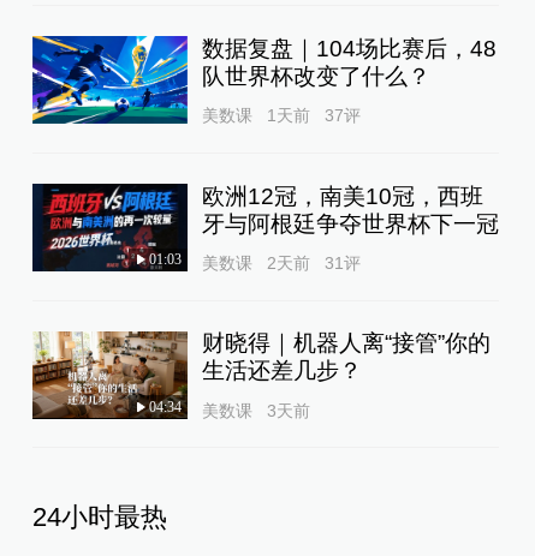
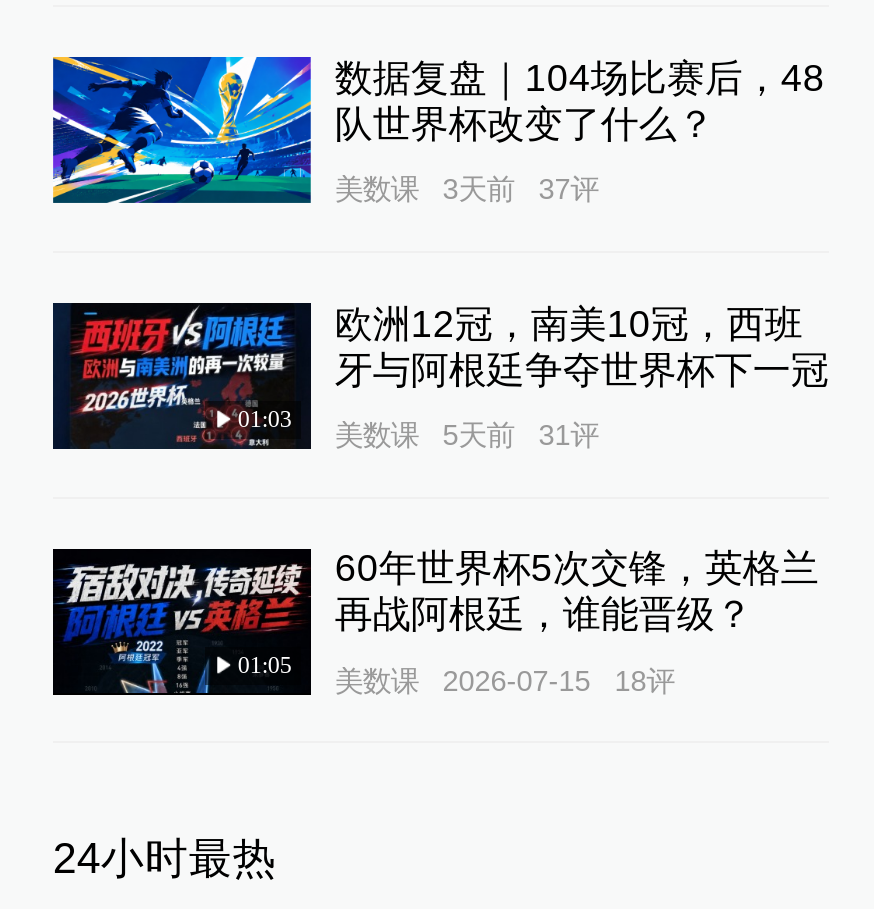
- 美数课 1天前 37评
+ 美数课 3天前 37评

- 01:03 美数课 2天前 31评
+ 01:03 美数课 5天前 31评

- [image]
- 04:34
+ [image]
+ 01:05

- 财晓得｜机器人离“接管”你的
- 生活还差几步？
+ 60年世界杯5次交锋，英格兰
+ 再战阿根廷，谁能晋级？

- 3天前
+ 2026-07-15
+ 18评
